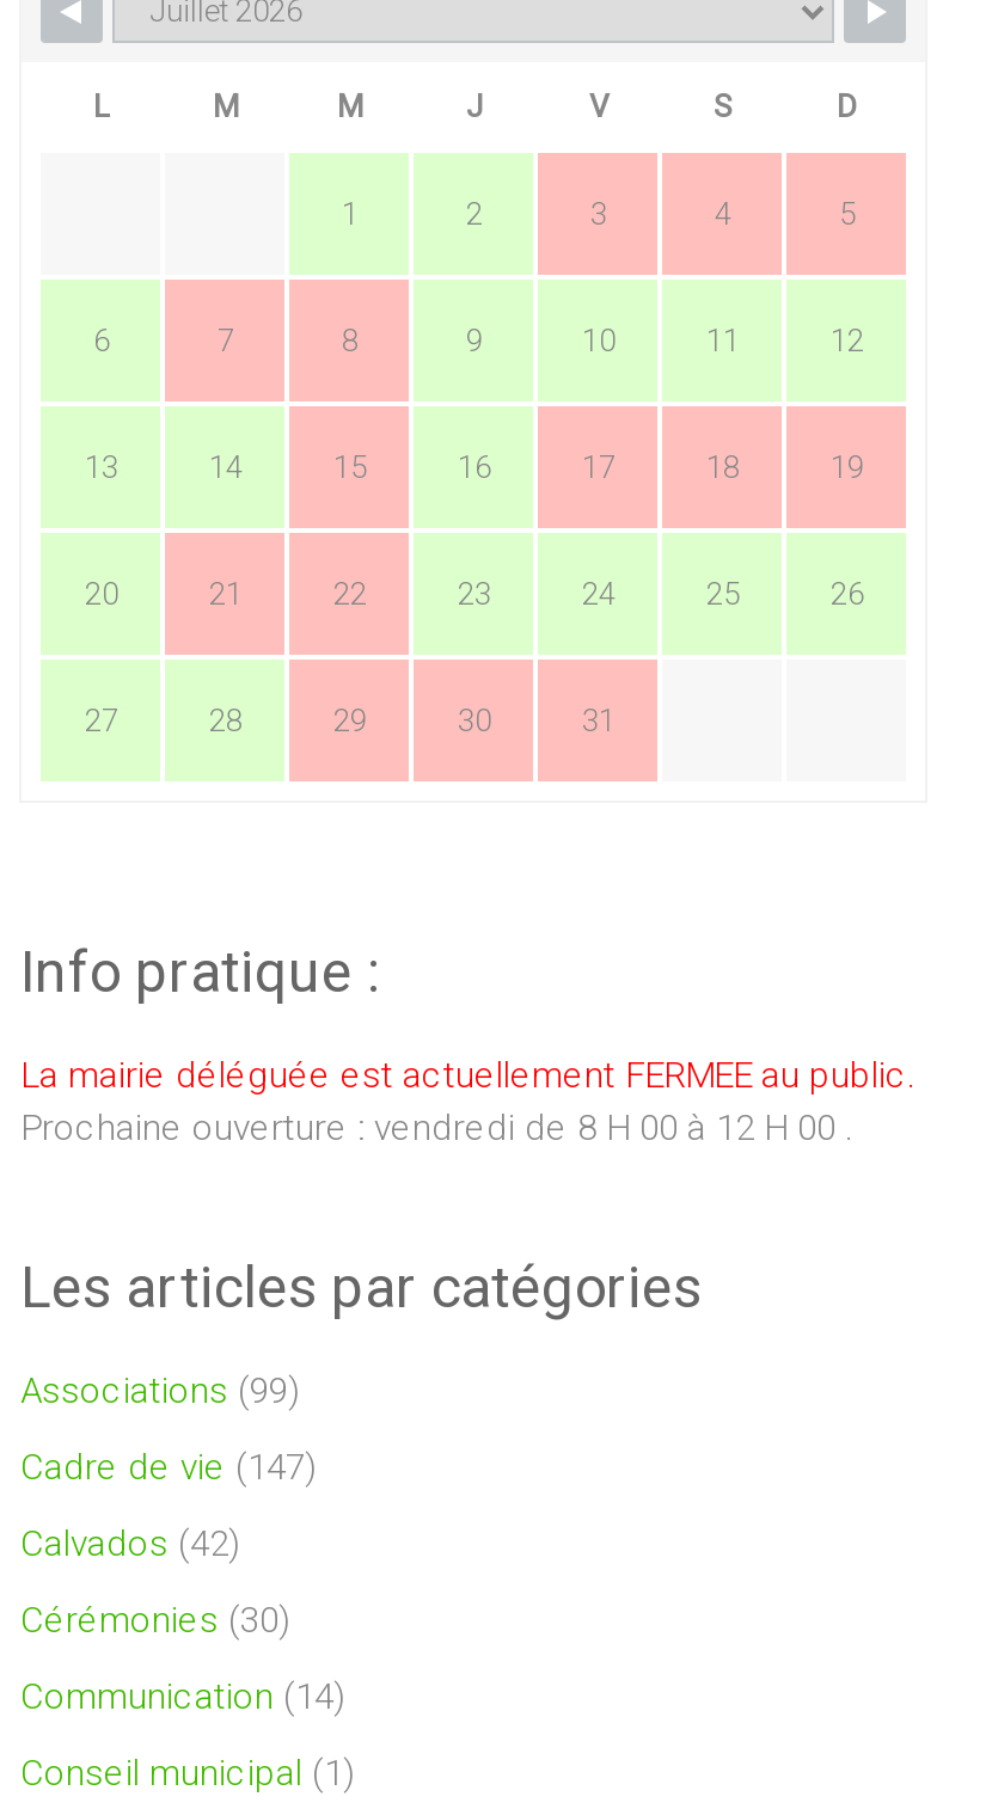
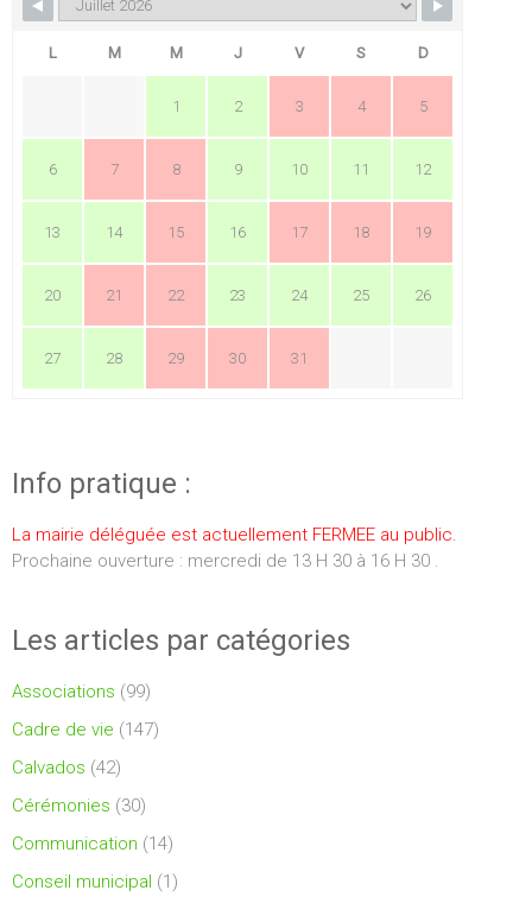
- Prochaine ouverture : vendredi de 8 H 00 à 12 H 00 .
+ Prochaine ouverture : mercredi de 13 H 30 à 16 H 30 .
